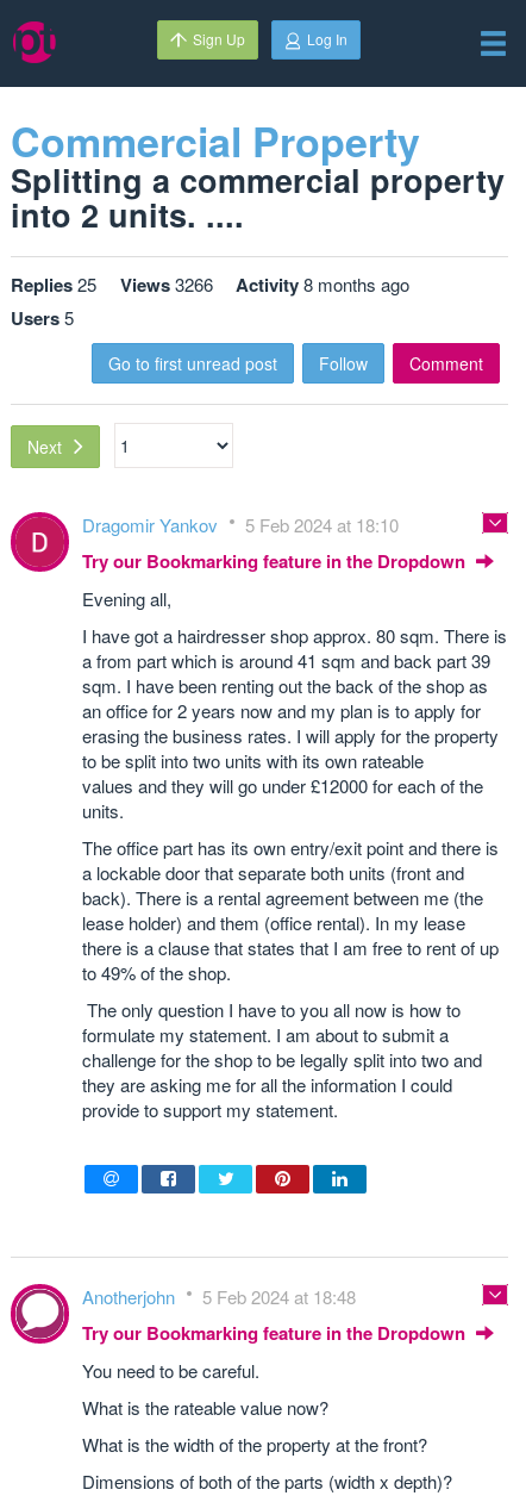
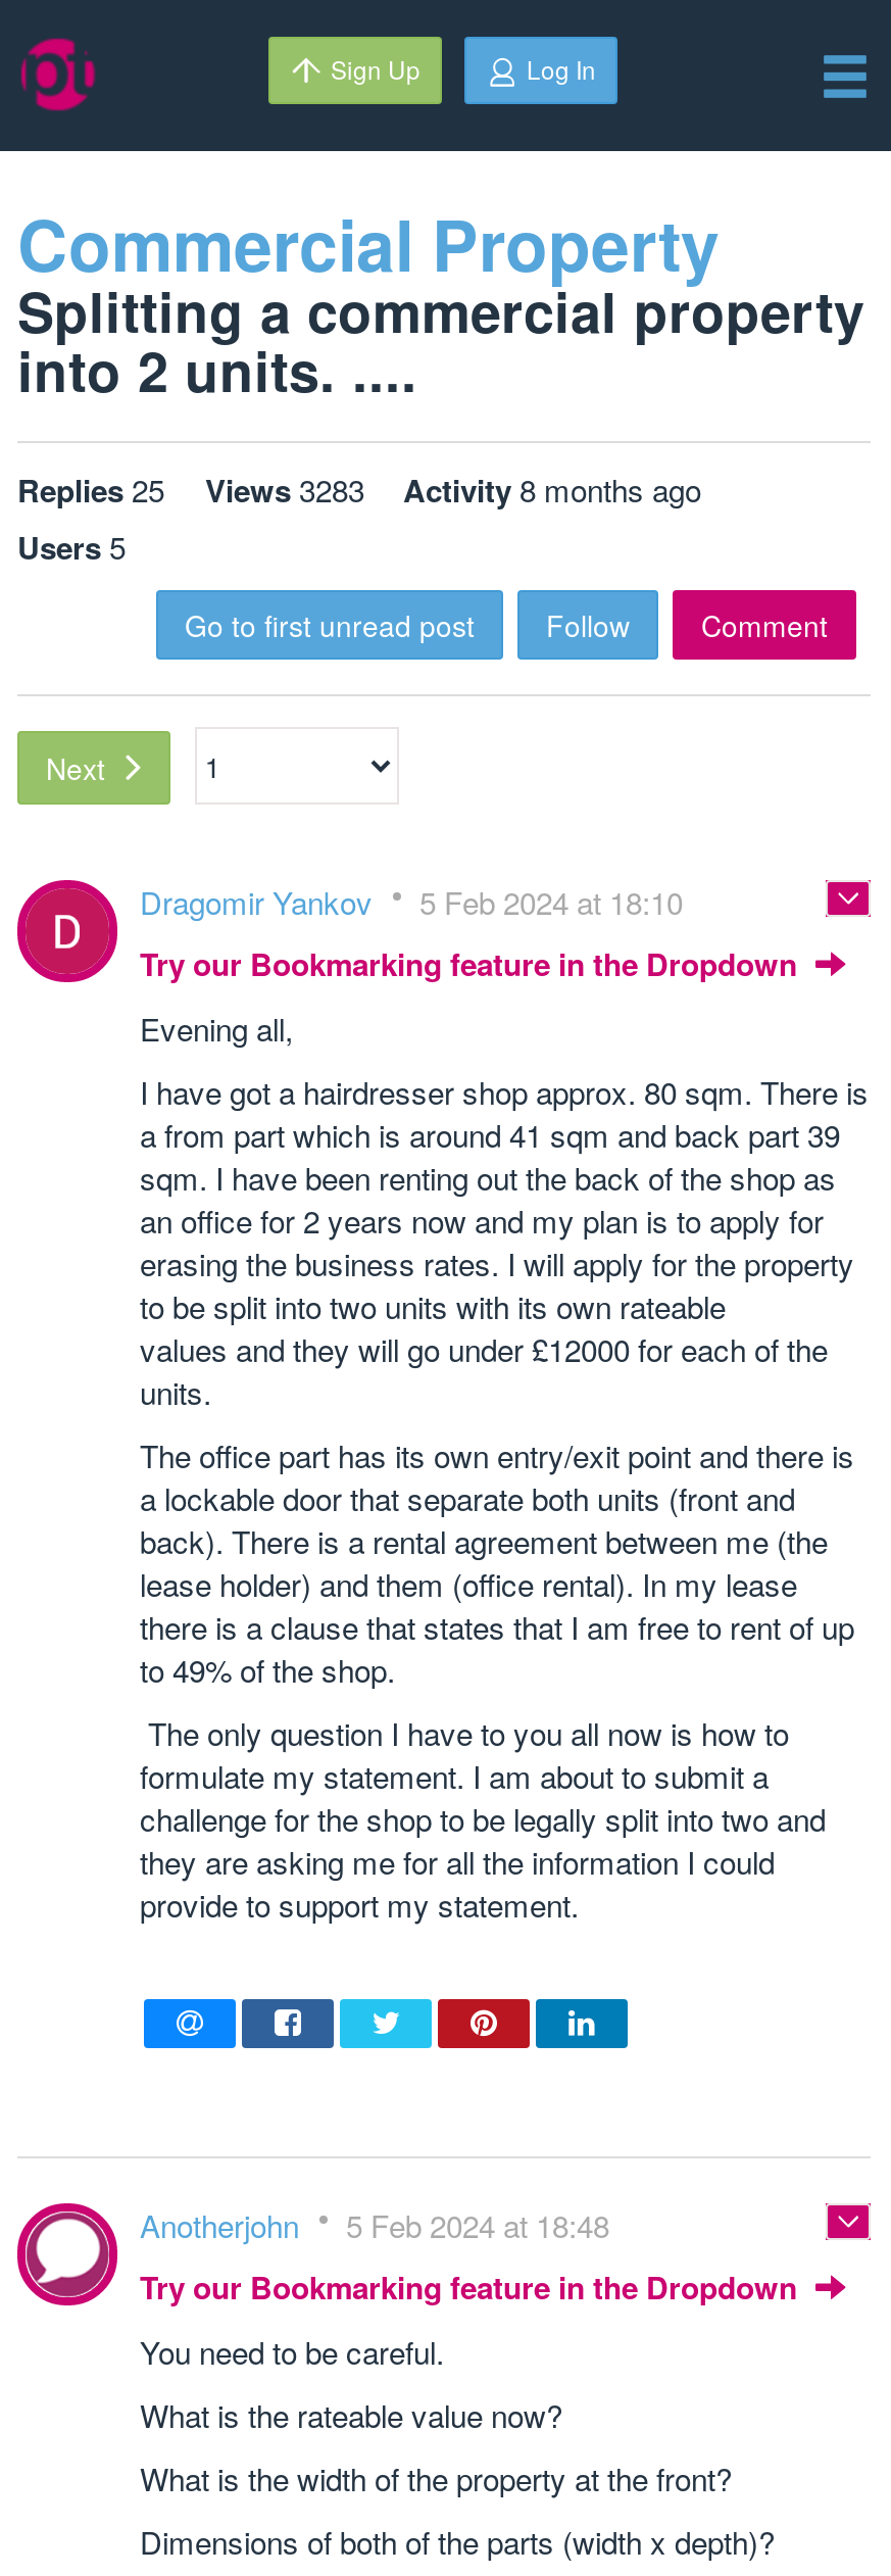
- Replies 25 Views 3266 Activity 8 months ago
+ Replies 25 Views 3283 Activity 8 months ago
